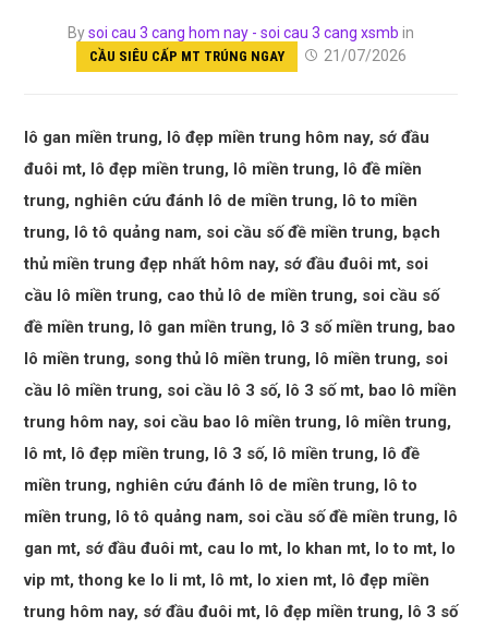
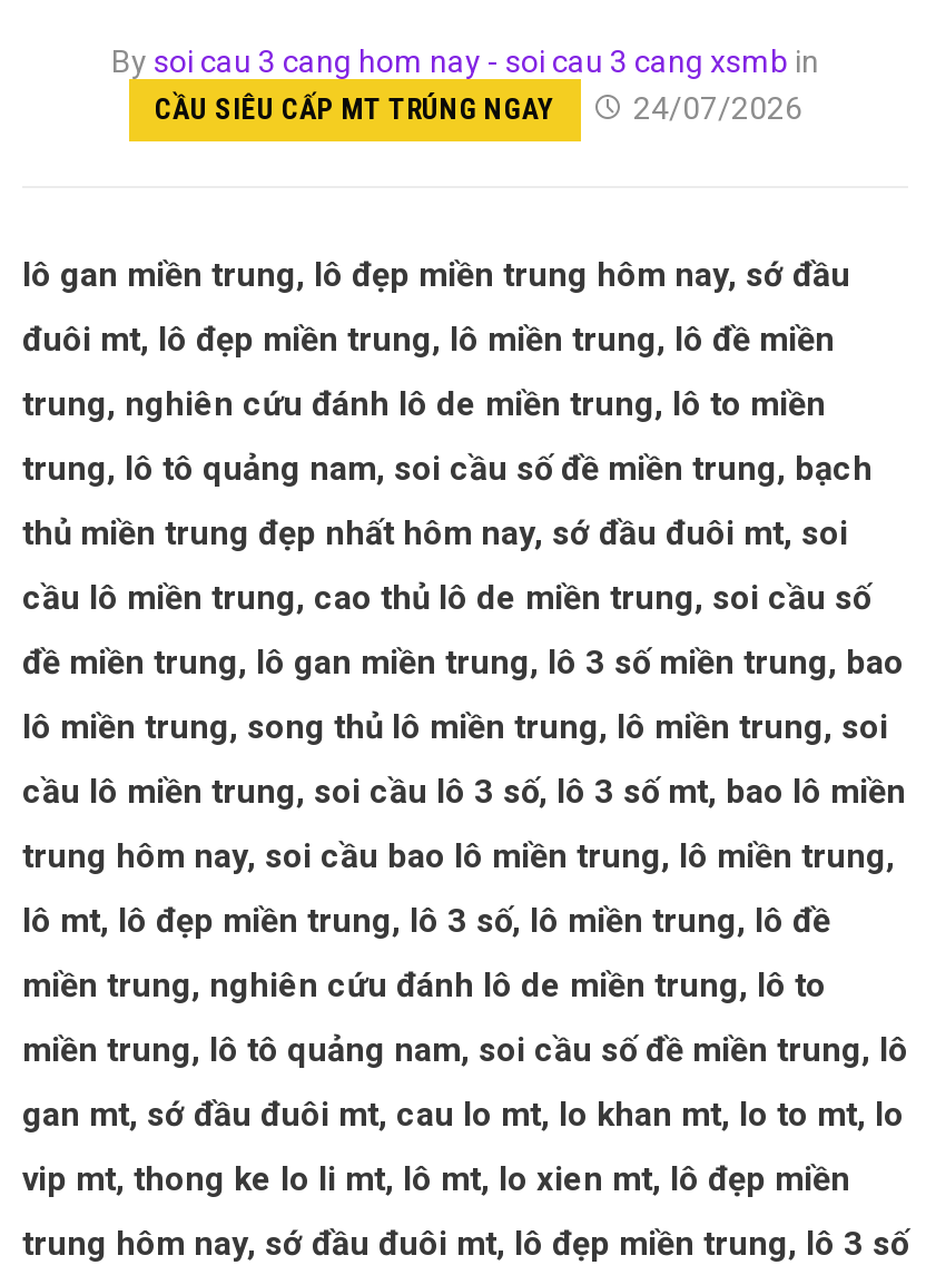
- 21/07/2026
+ 24/07/2026
